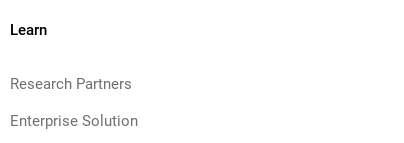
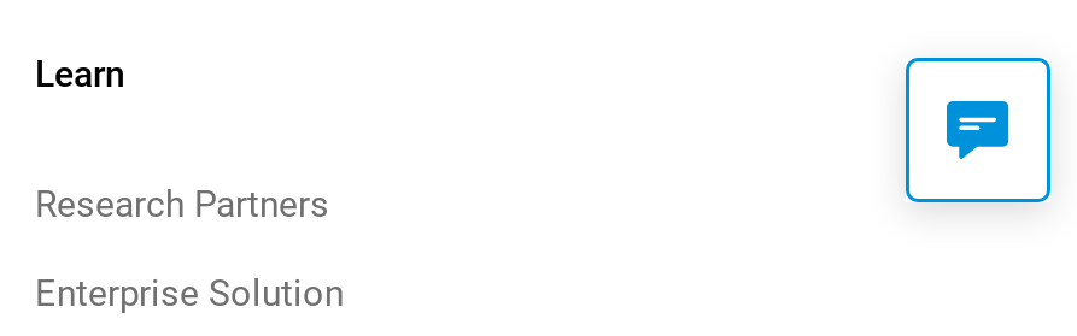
+ [image]
